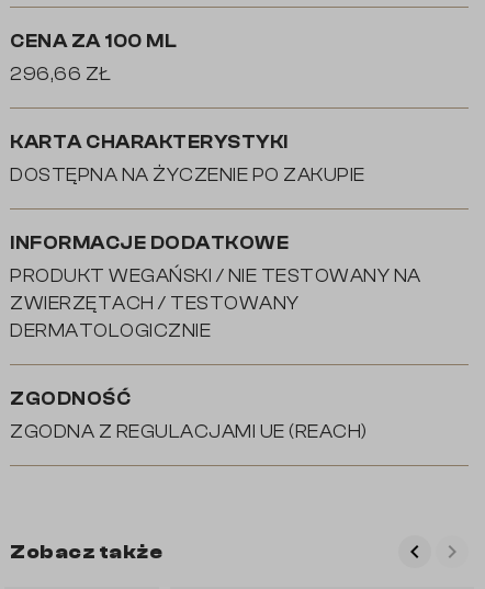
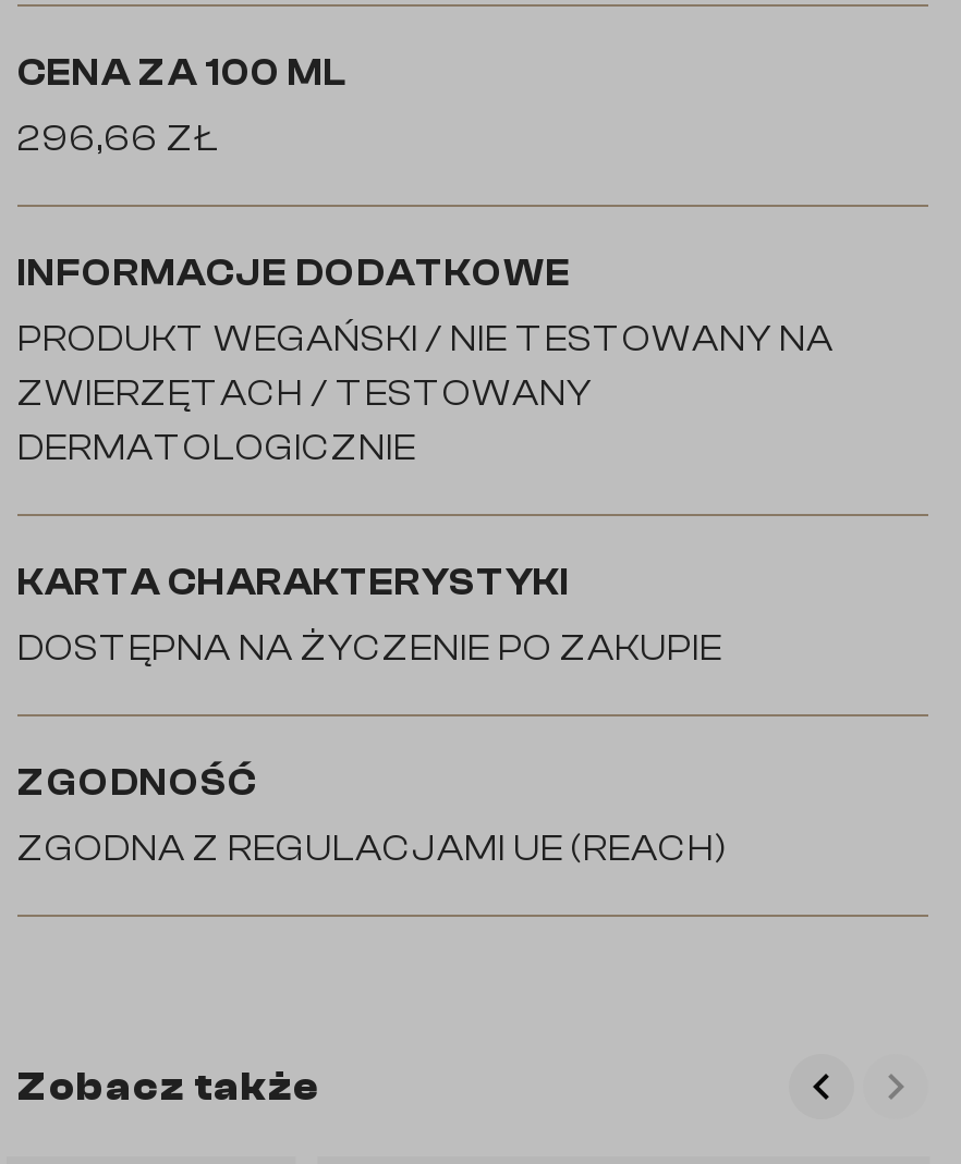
moved down: KARTA CHARAKTERYSTYKI | DOSTĘPNA NA ŻYCZENIE PO ZAKUPIE

moved up: INFORMACJE DODATKOWE | PRODUKT WEGAŃSKI / NIE TESTOWANY NA | ZWIERZĘTACH / TESTOWANY | DERMATOLOGICZNIE
